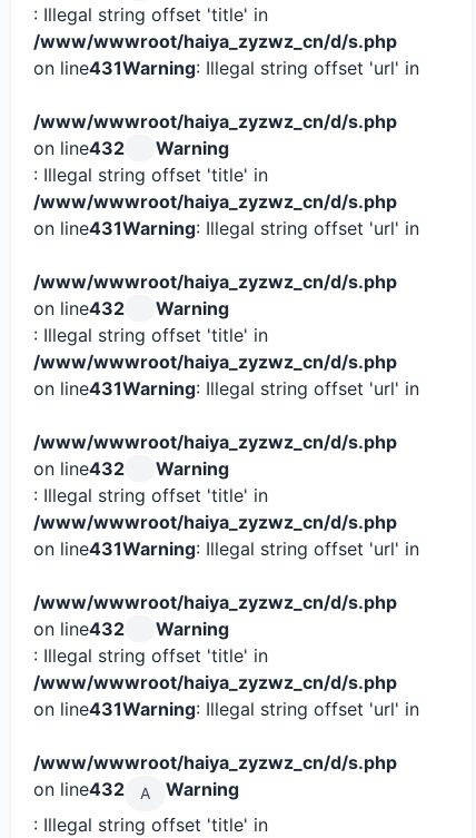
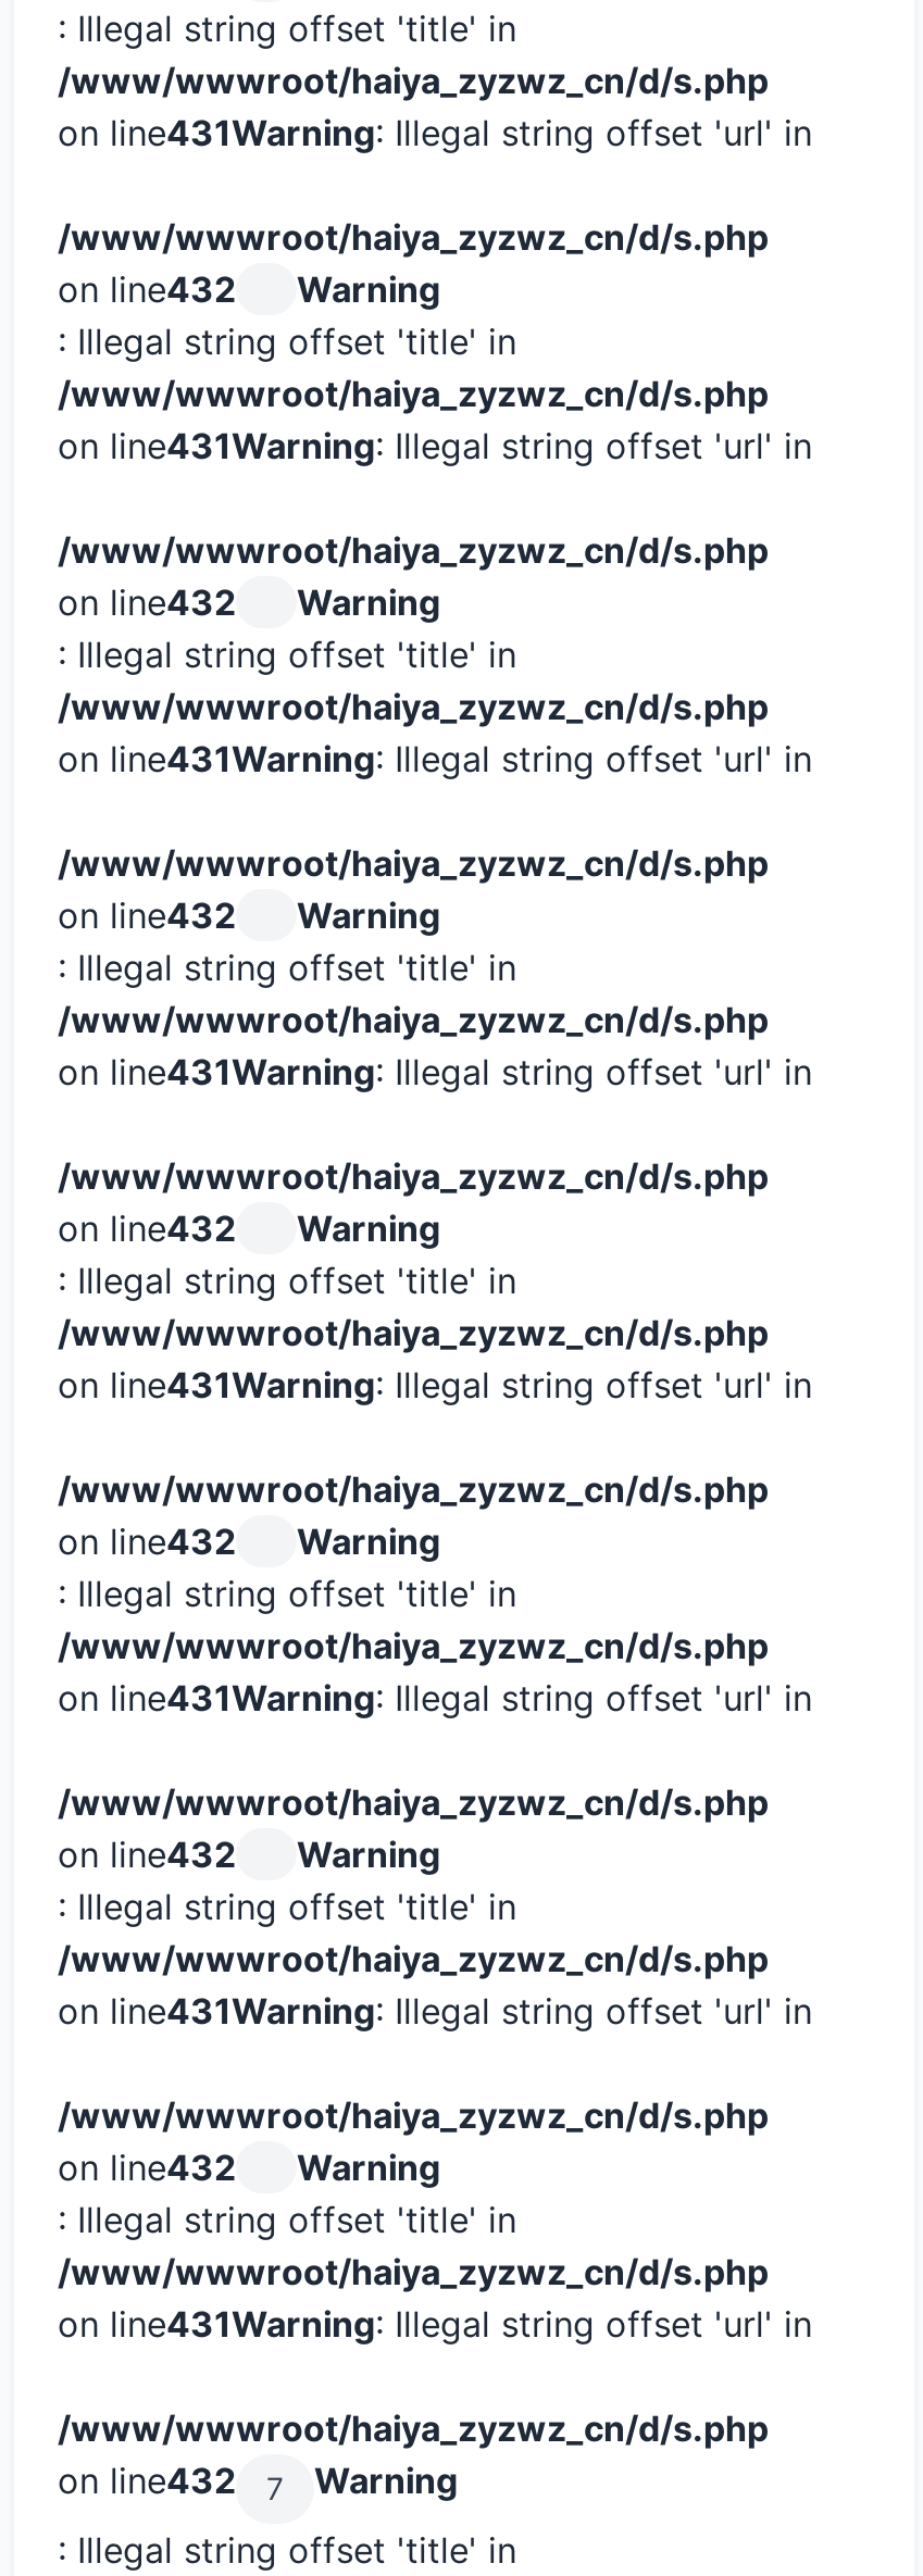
- A
+ Warning
+ : Illegal string offset 'title' in
+ /www/wwwroot/haiya_zyzwz_cn/d/s.php
+ on line431Warning: Illegal string offset 'url' in
+ /www/wwwroot/haiya_zyzwz_cn/d/s.php
+ on line432
+ Warning
+ : Illegal string offset 'title' in
+ /www/wwwroot/haiya_zyzwz_cn/d/s.php
+ on line431Warning: Illegal string offset 'url' in
+ /www/wwwroot/haiya_zyzwz_cn/d/s.php
+ on line432
+ Warning
+ : Illegal string offset 'title' in
+ /www/wwwroot/haiya_zyzwz_cn/d/s.php
+ on line431Warning: Illegal string offset 'url' in
+ /www/wwwroot/haiya_zyzwz_cn/d/s.php
+ on line432
+ 7
